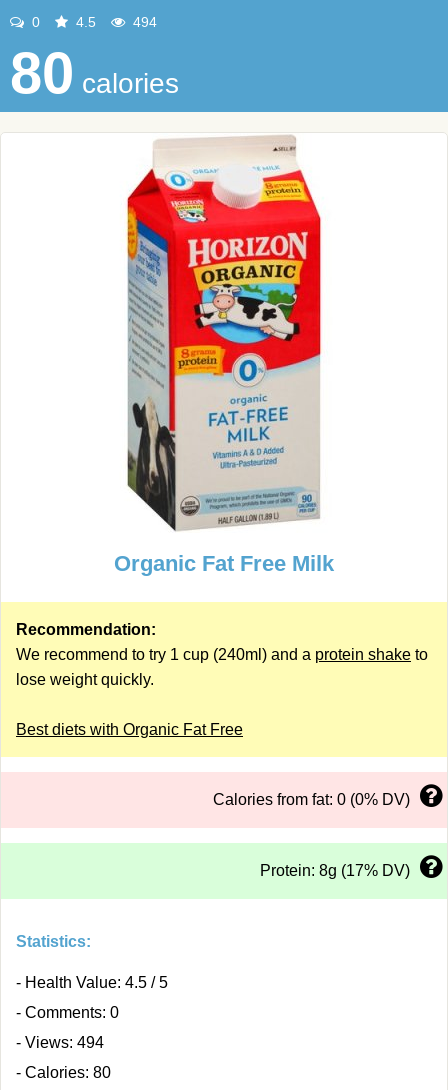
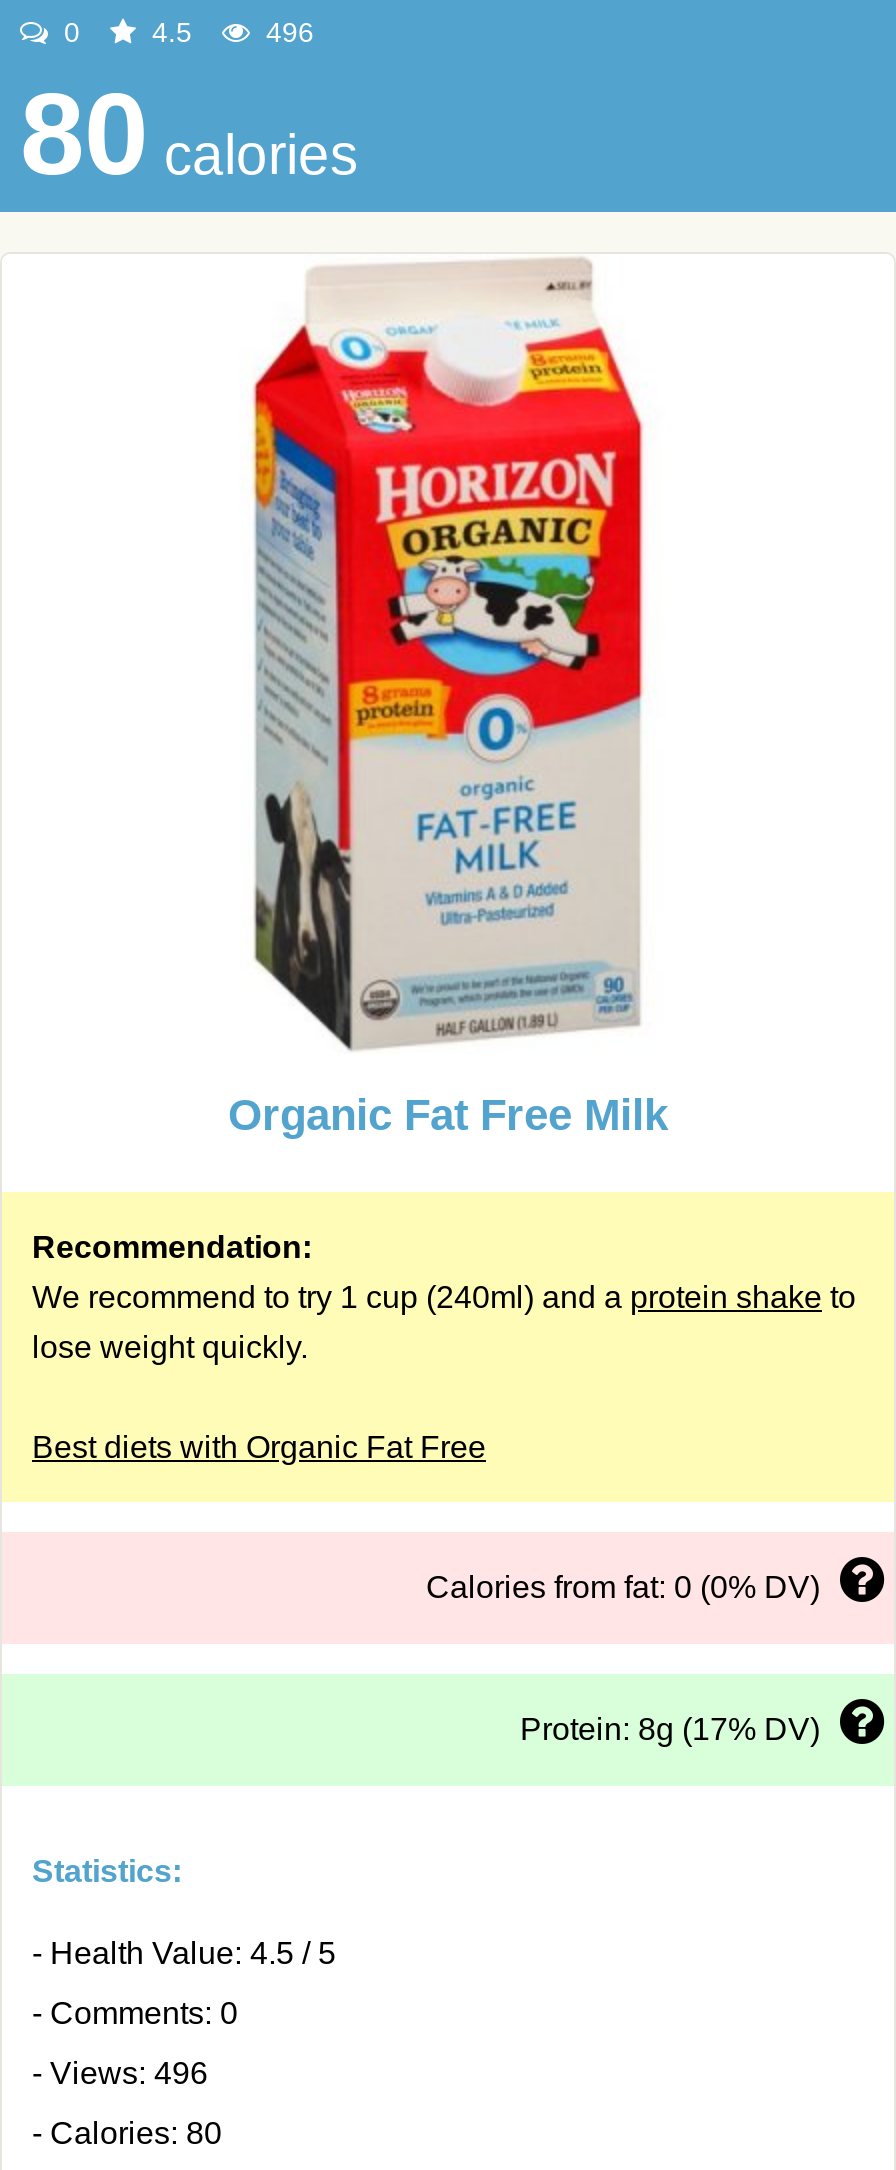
- 494
+ 496

- - Views: 494
+ - Views: 496
